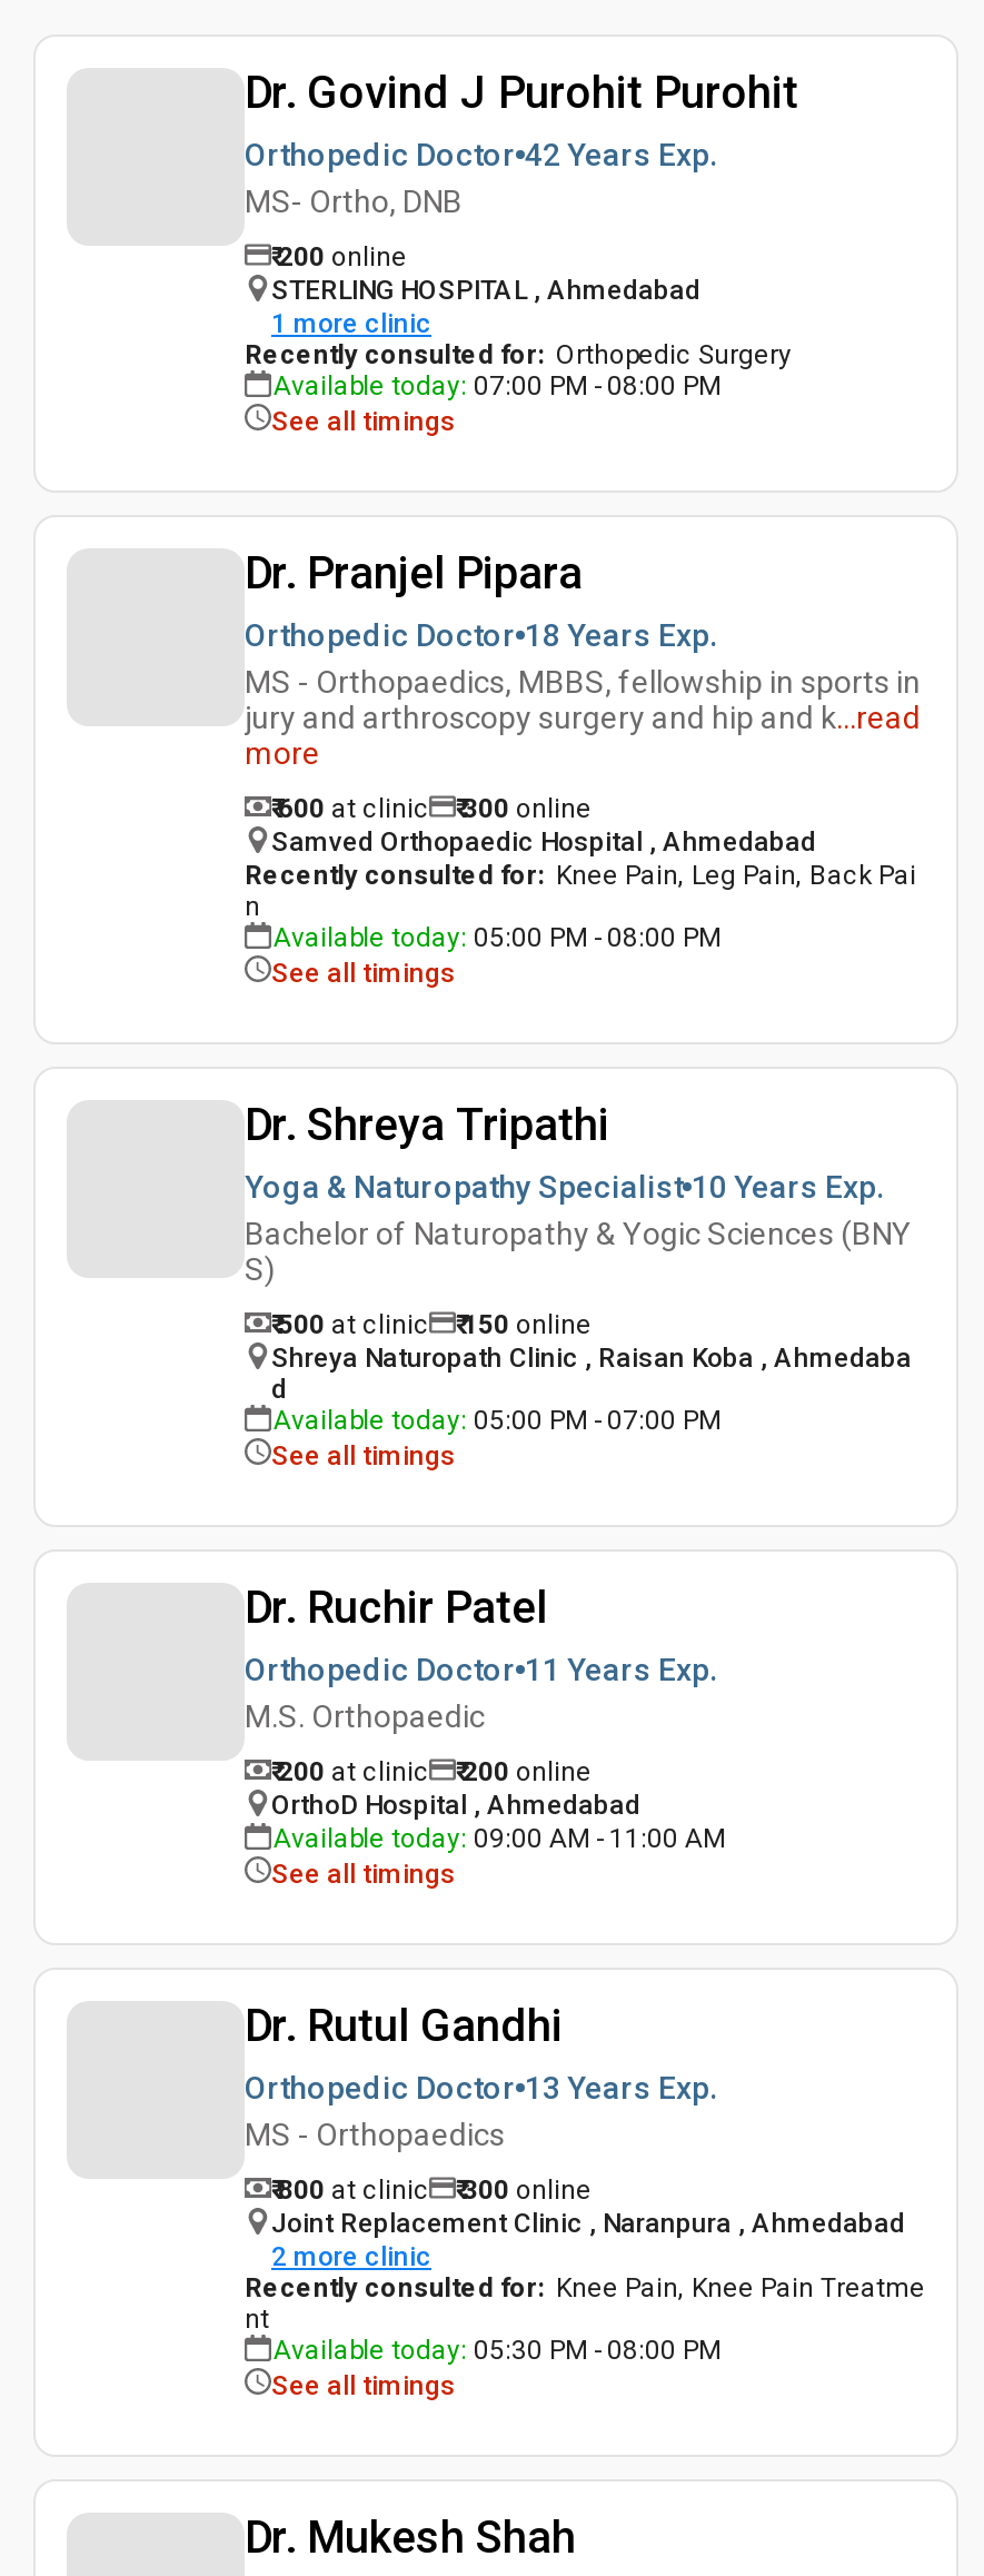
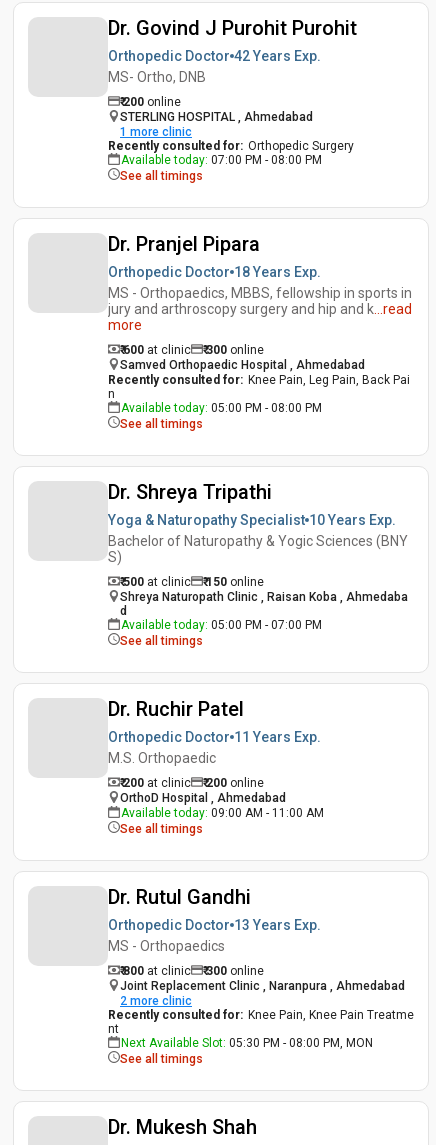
- Available today: 05:30 PM - 08:00 PM
+ Next Available Slot: 05:30 PM - 08:00 PM, MON
